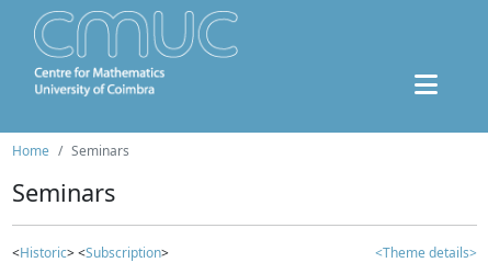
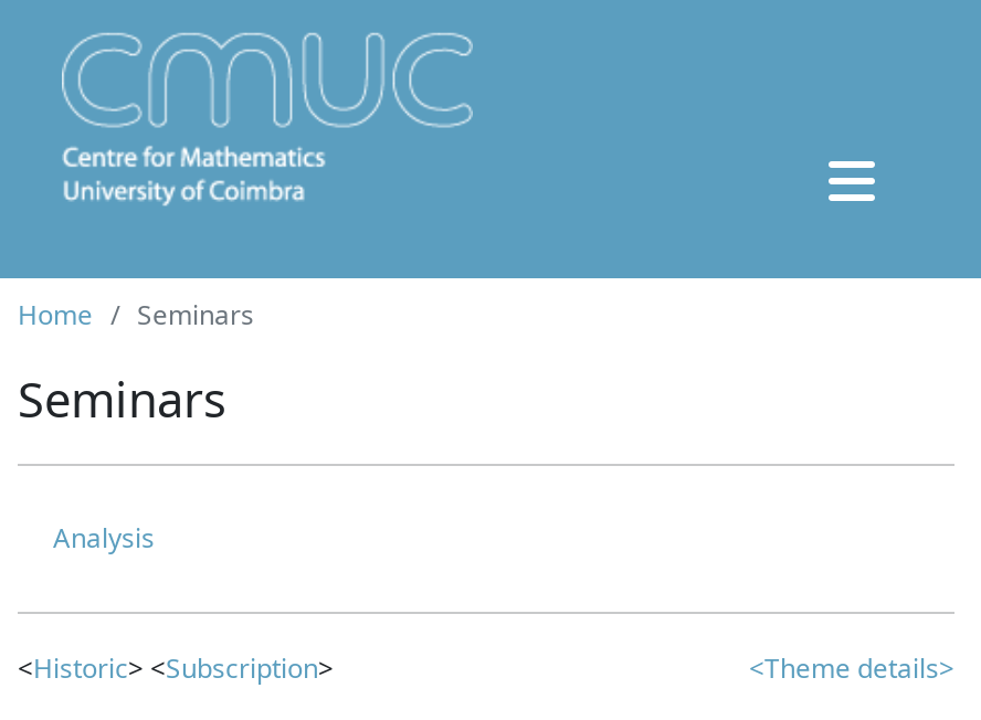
+ Analysis
